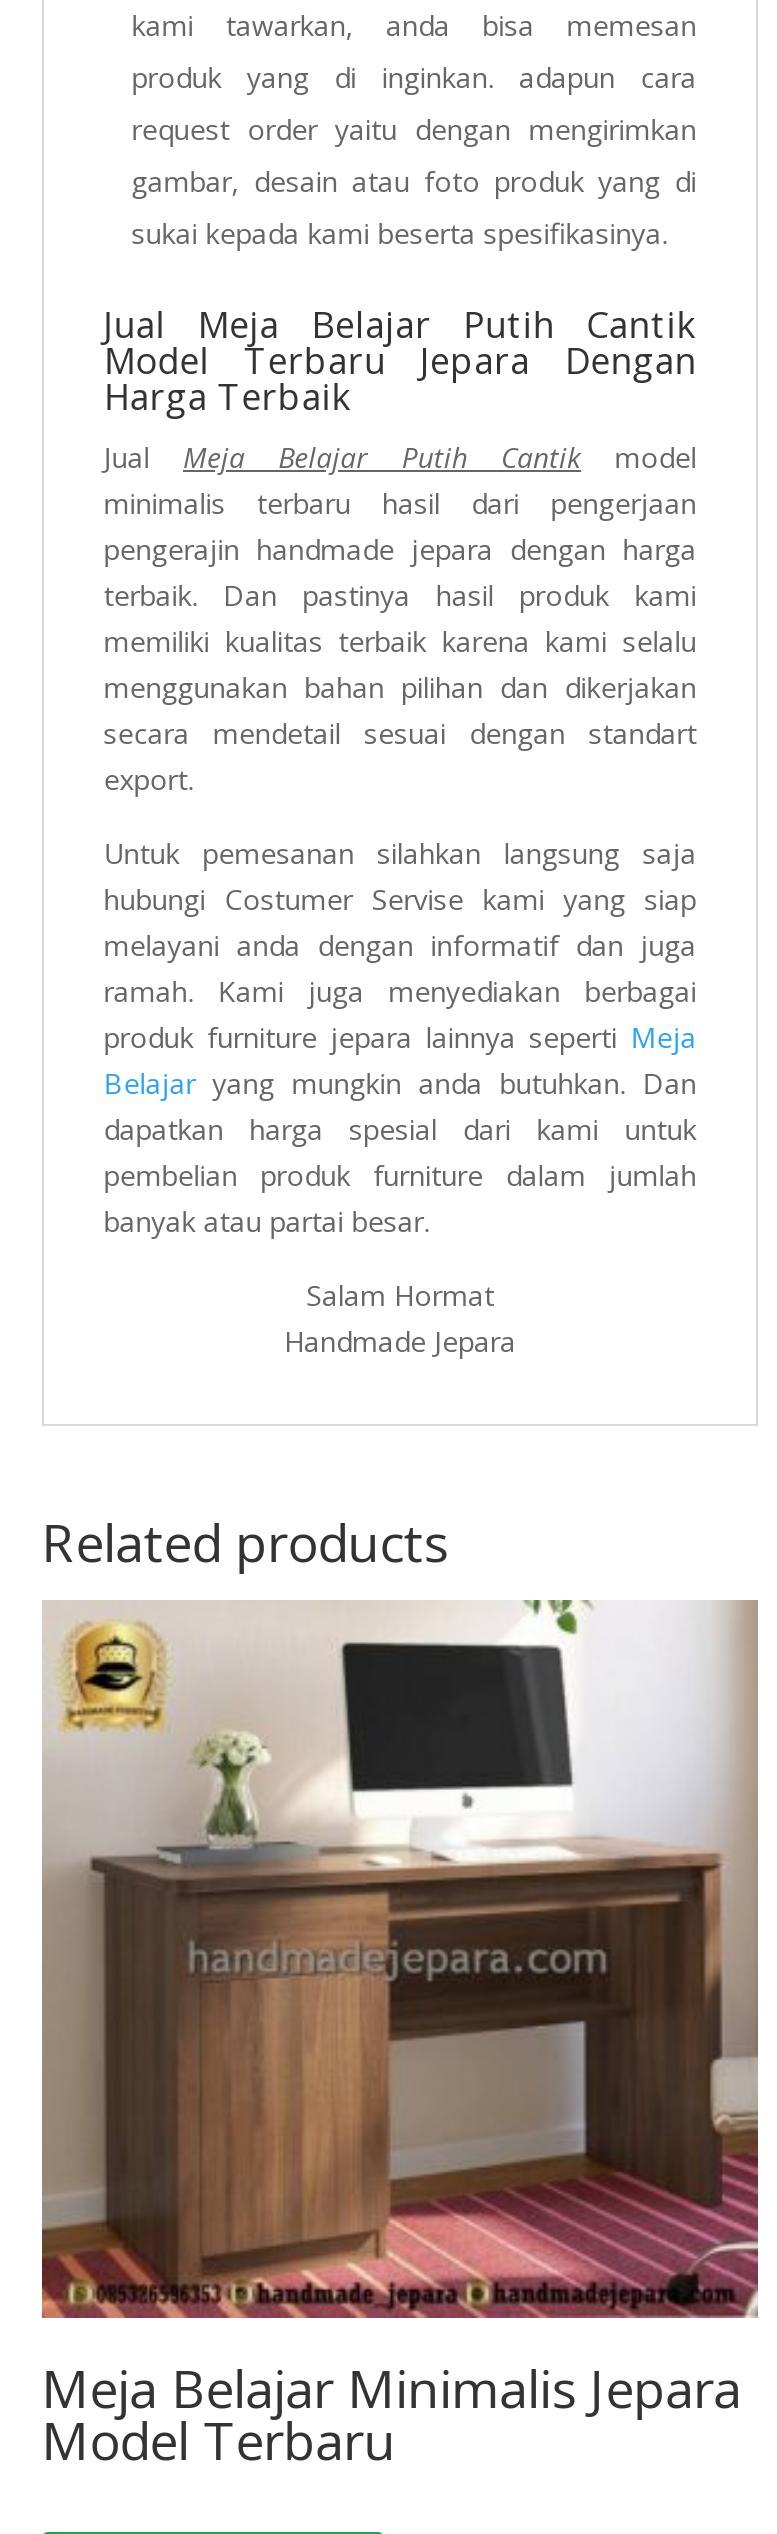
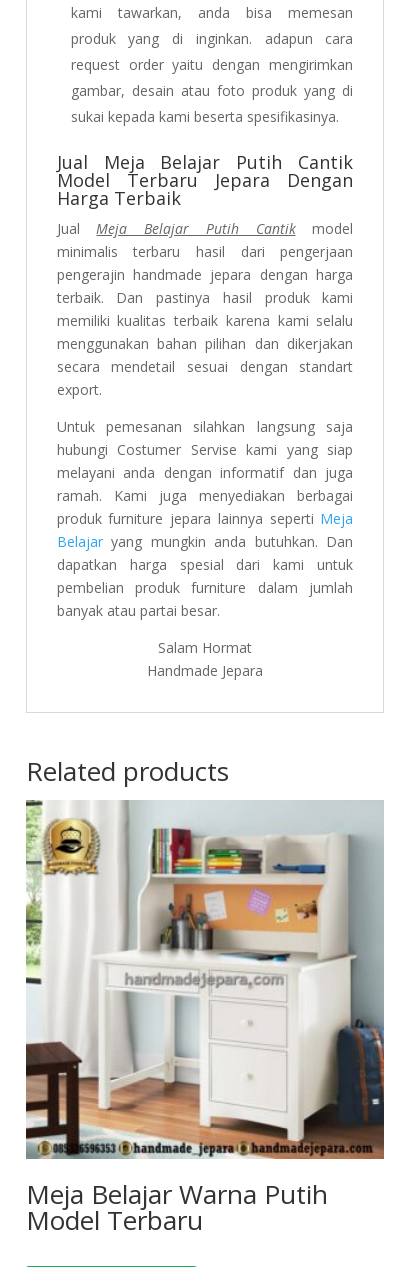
- [image]
- Meja Belajar Minimalis Jepara
+ [image]
+ Meja Belajar Warna Putih
